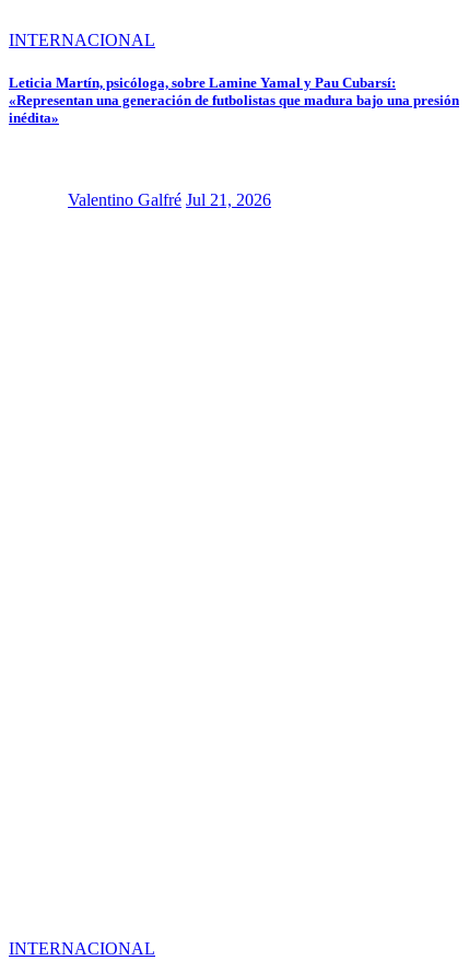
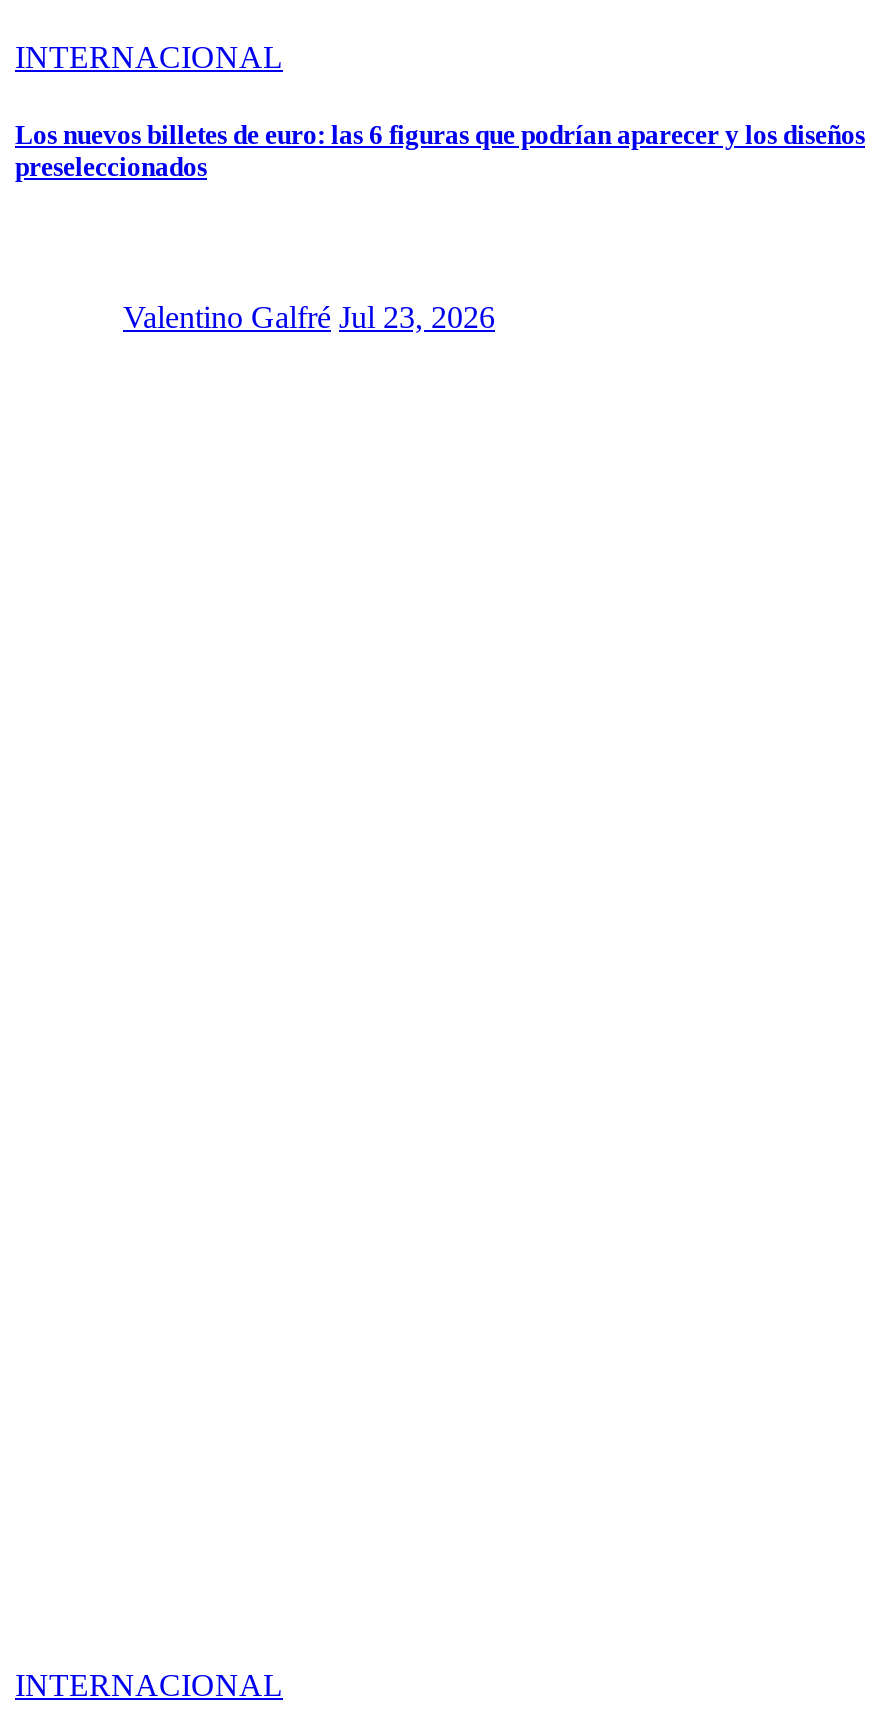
- Leticia Martín, psicóloga, sobre Lamine Yamal y Pau Cubarsí:
- «Representan una generación de futbolistas que madura bajo una presión
- inédita»
+ Los nuevos billetes de euro: las 6 figuras que podrían aparecer y los diseños
+ preseleccionados

- Valentino Galfré Jul 21, 2026
+ Valentino Galfré Jul 23, 2026
